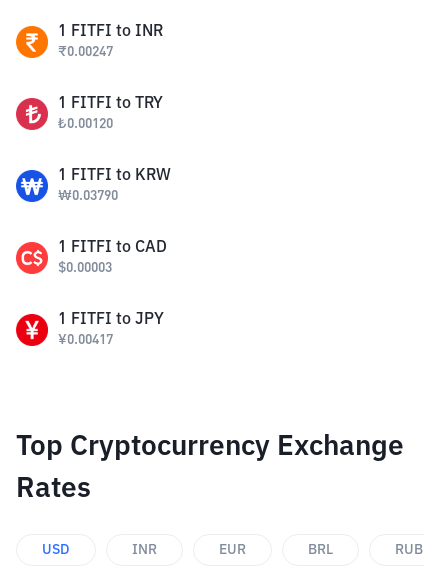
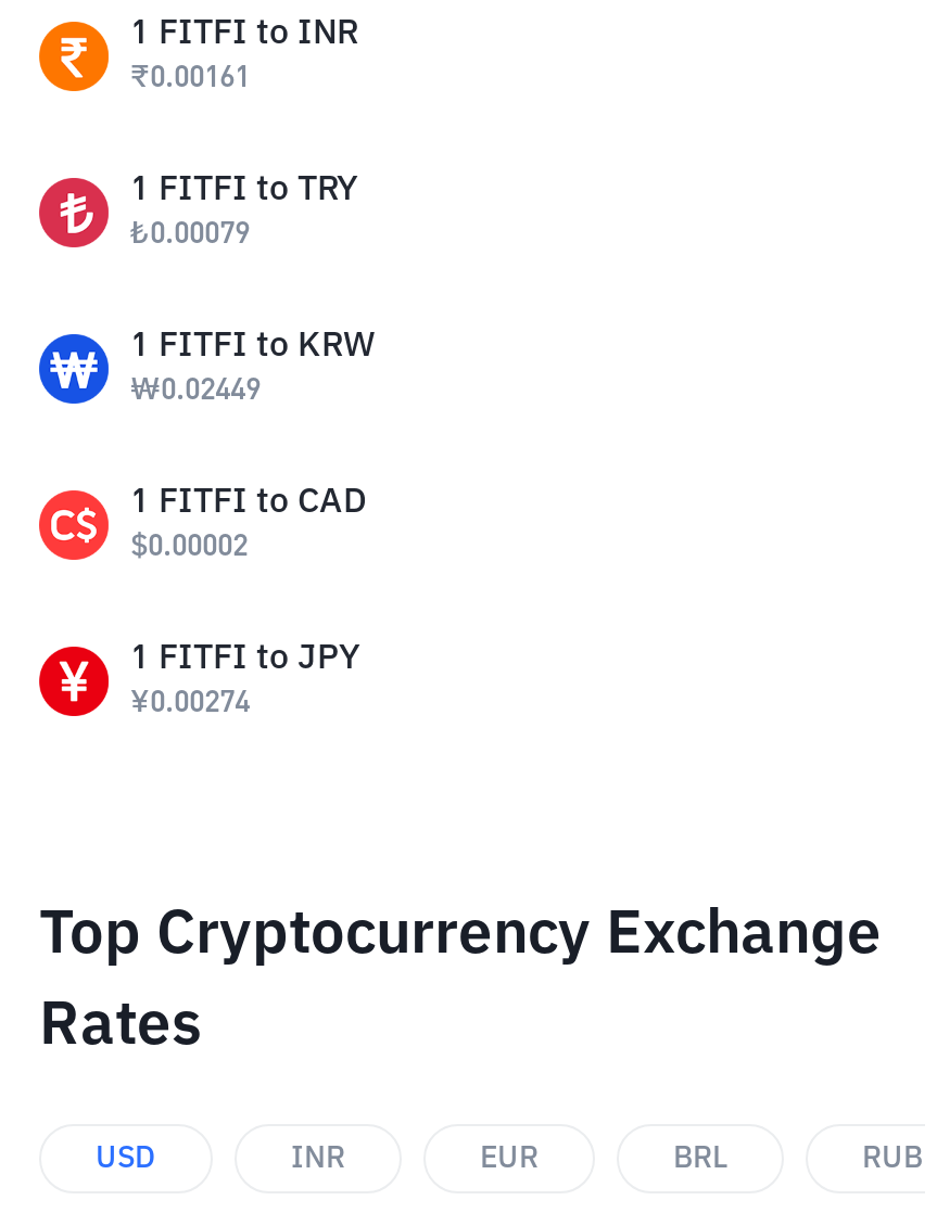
- ₹0.00247
+ ₹0.00161

- ₺0.00120
+ ₺0.00079

- ₩0.03790
+ ₩0.02449

- $0.00003
+ $0.00002

- ¥0.00417
+ ¥0.00274
